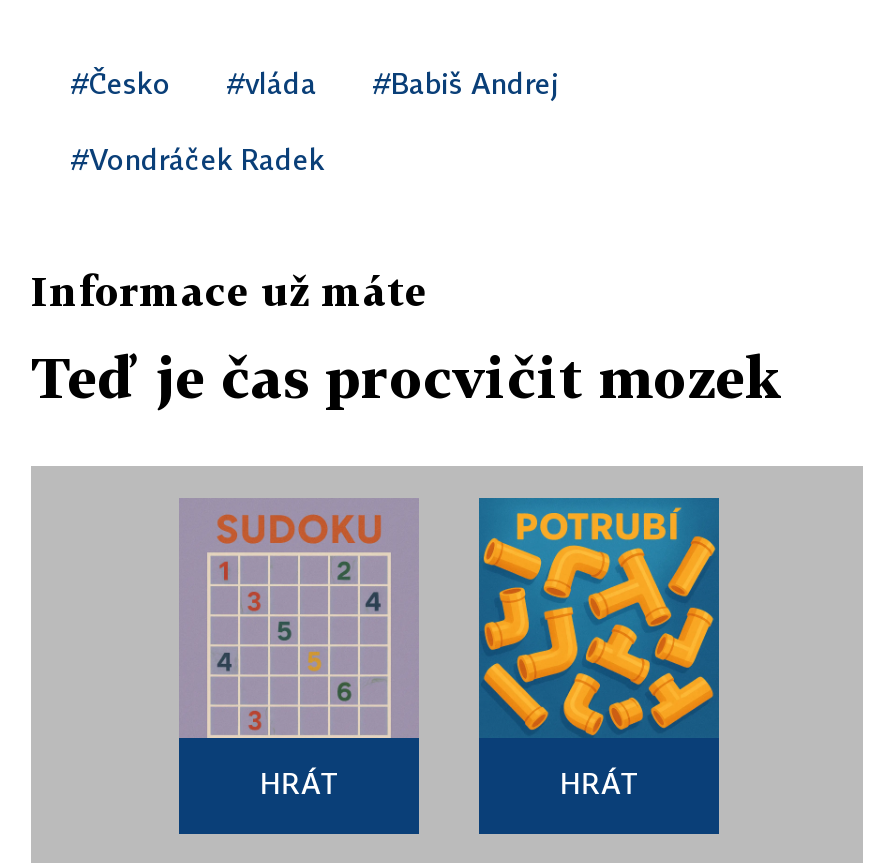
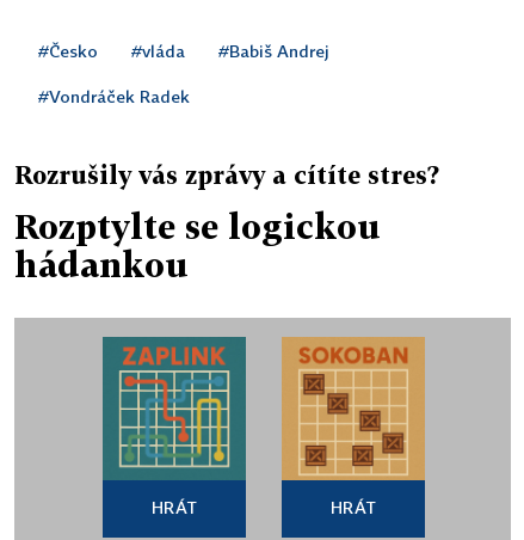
- Informace už máte
+ Rozrušily vás zprávy a cítíte stres?

- Teď je čas procvičit mozek
+ Rozptylte se logickou
+ hádankou

- [image]
+ [image]

- [image]
+ [image]
